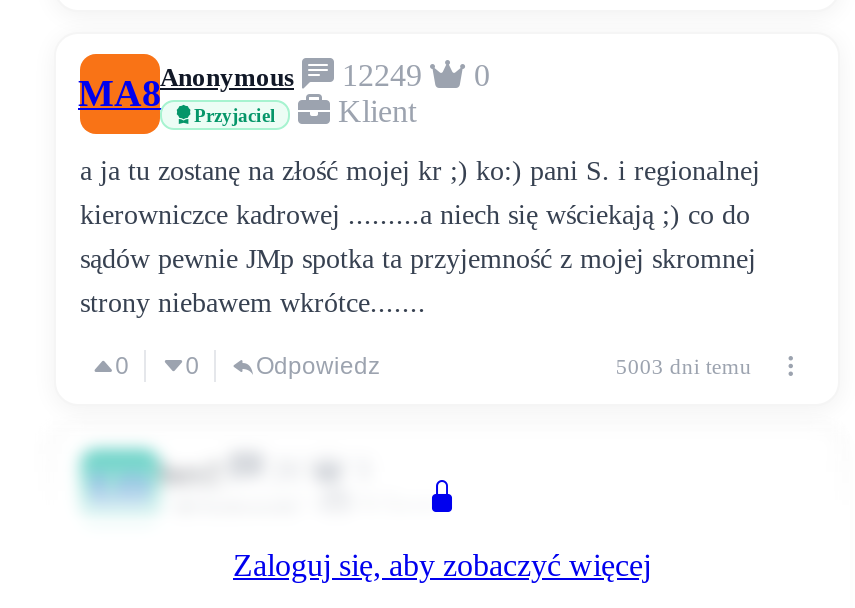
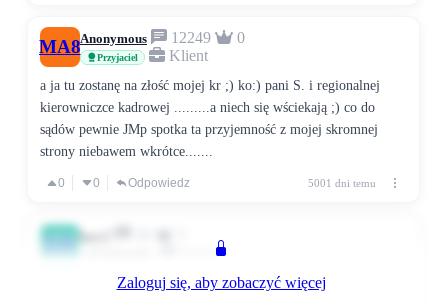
- 5003 dni temu
+ 5001 dni temu
